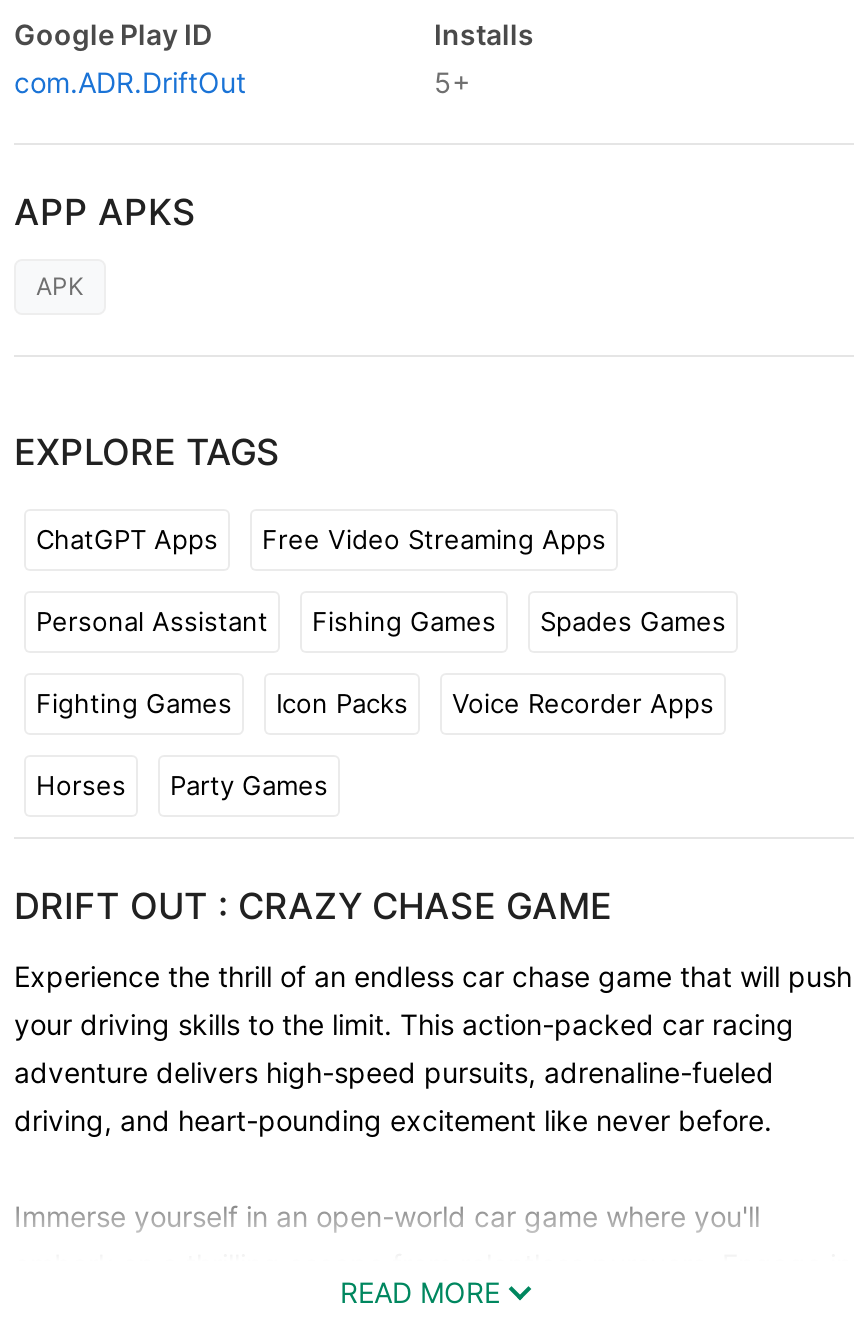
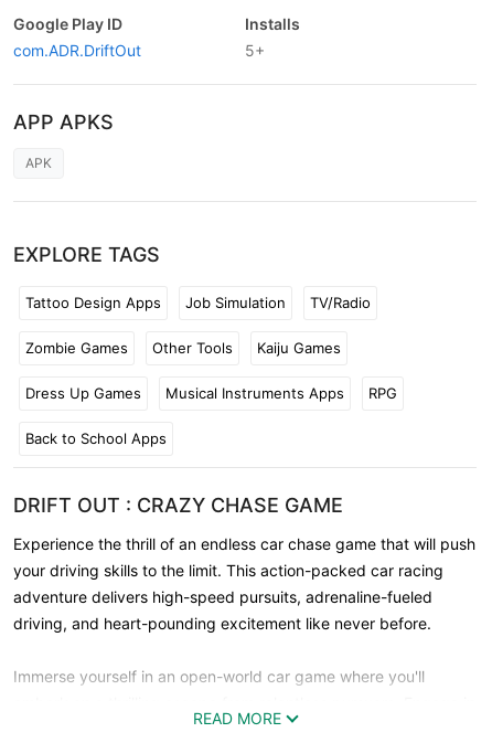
- ChatGPT Apps
- Free Video Streaming Apps
+ Tattoo Design Apps
+ Job Simulation
+ TV/Radio

- Personal Assistant
- Fishing Games
- Spades Games
+ Zombie Games
+ Other Tools
+ Kaiju Games

- Fighting Games
- Icon Packs
- Voice Recorder Apps
+ Dress Up Games
+ Musical Instruments Apps
+ RPG

- Horses
- Party Games
+ Back to School Apps
